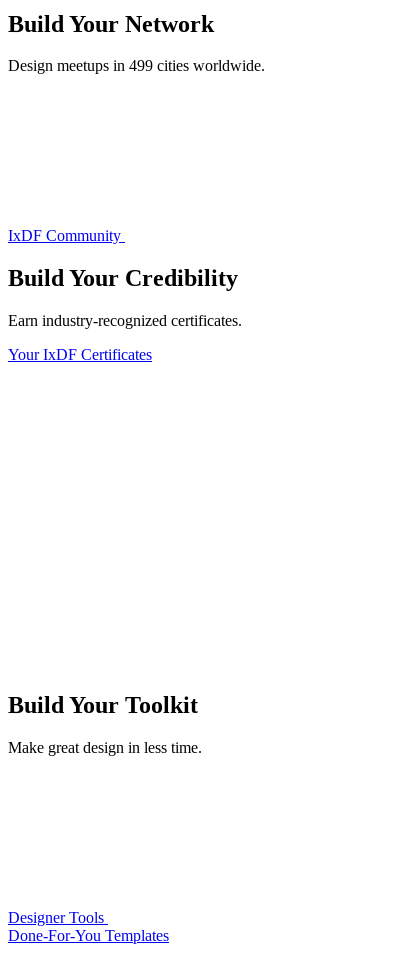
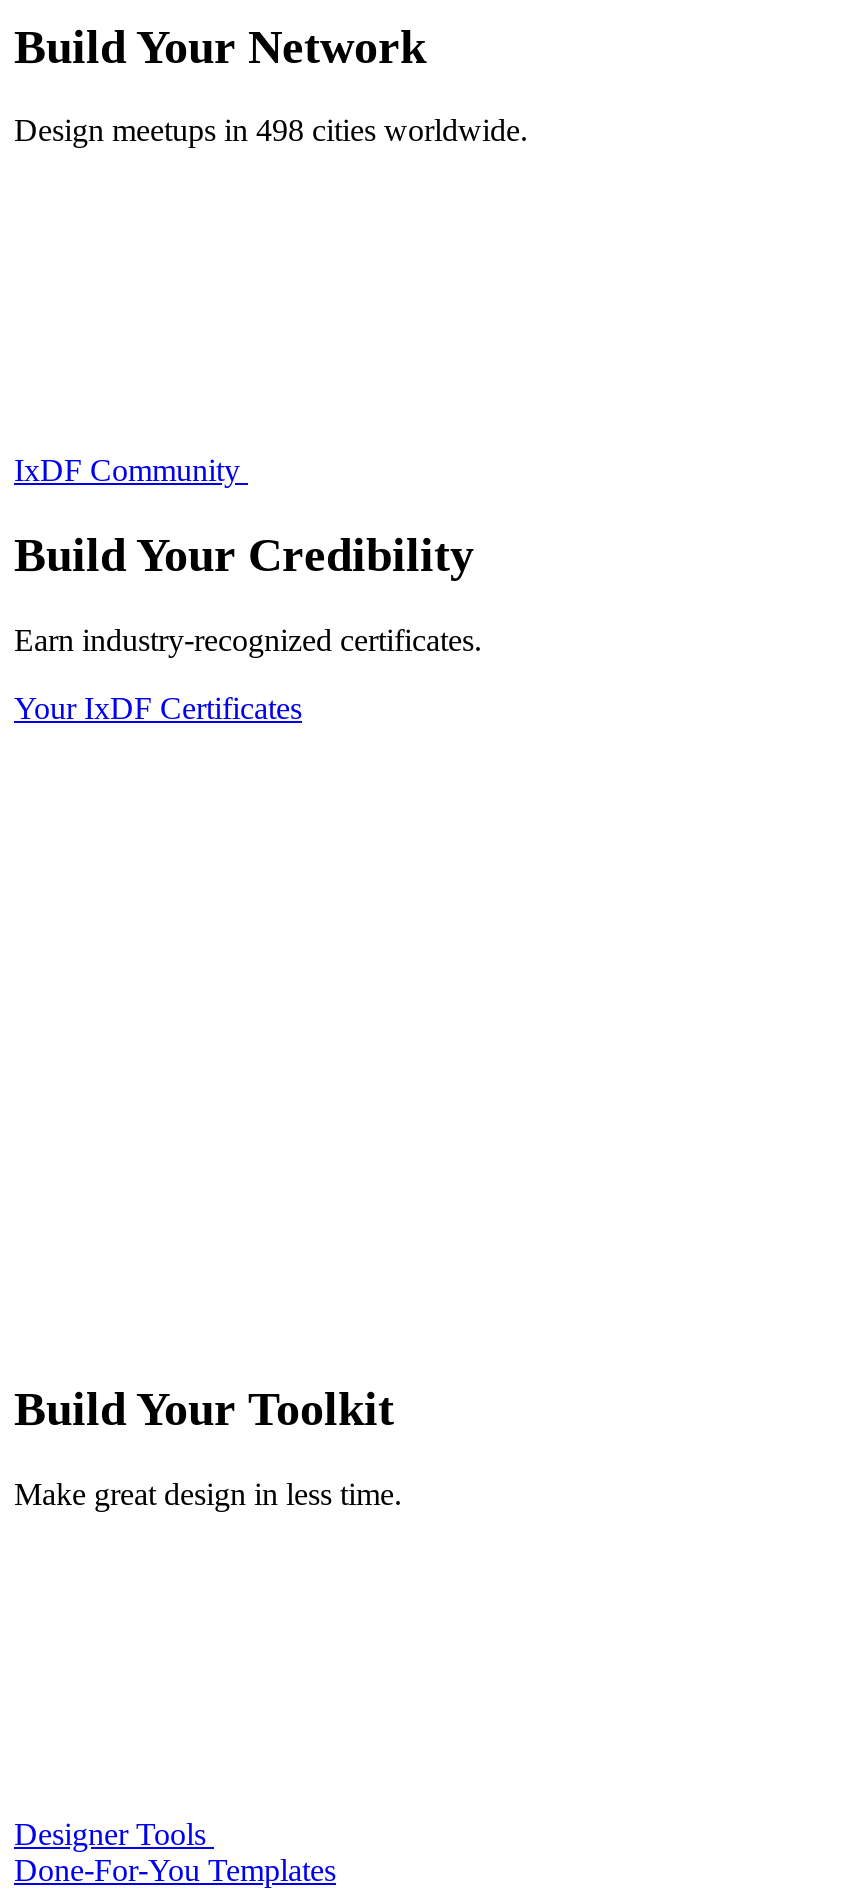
- Design meetups in 499 cities worldwide.
+ Design meetups in 498 cities worldwide.
